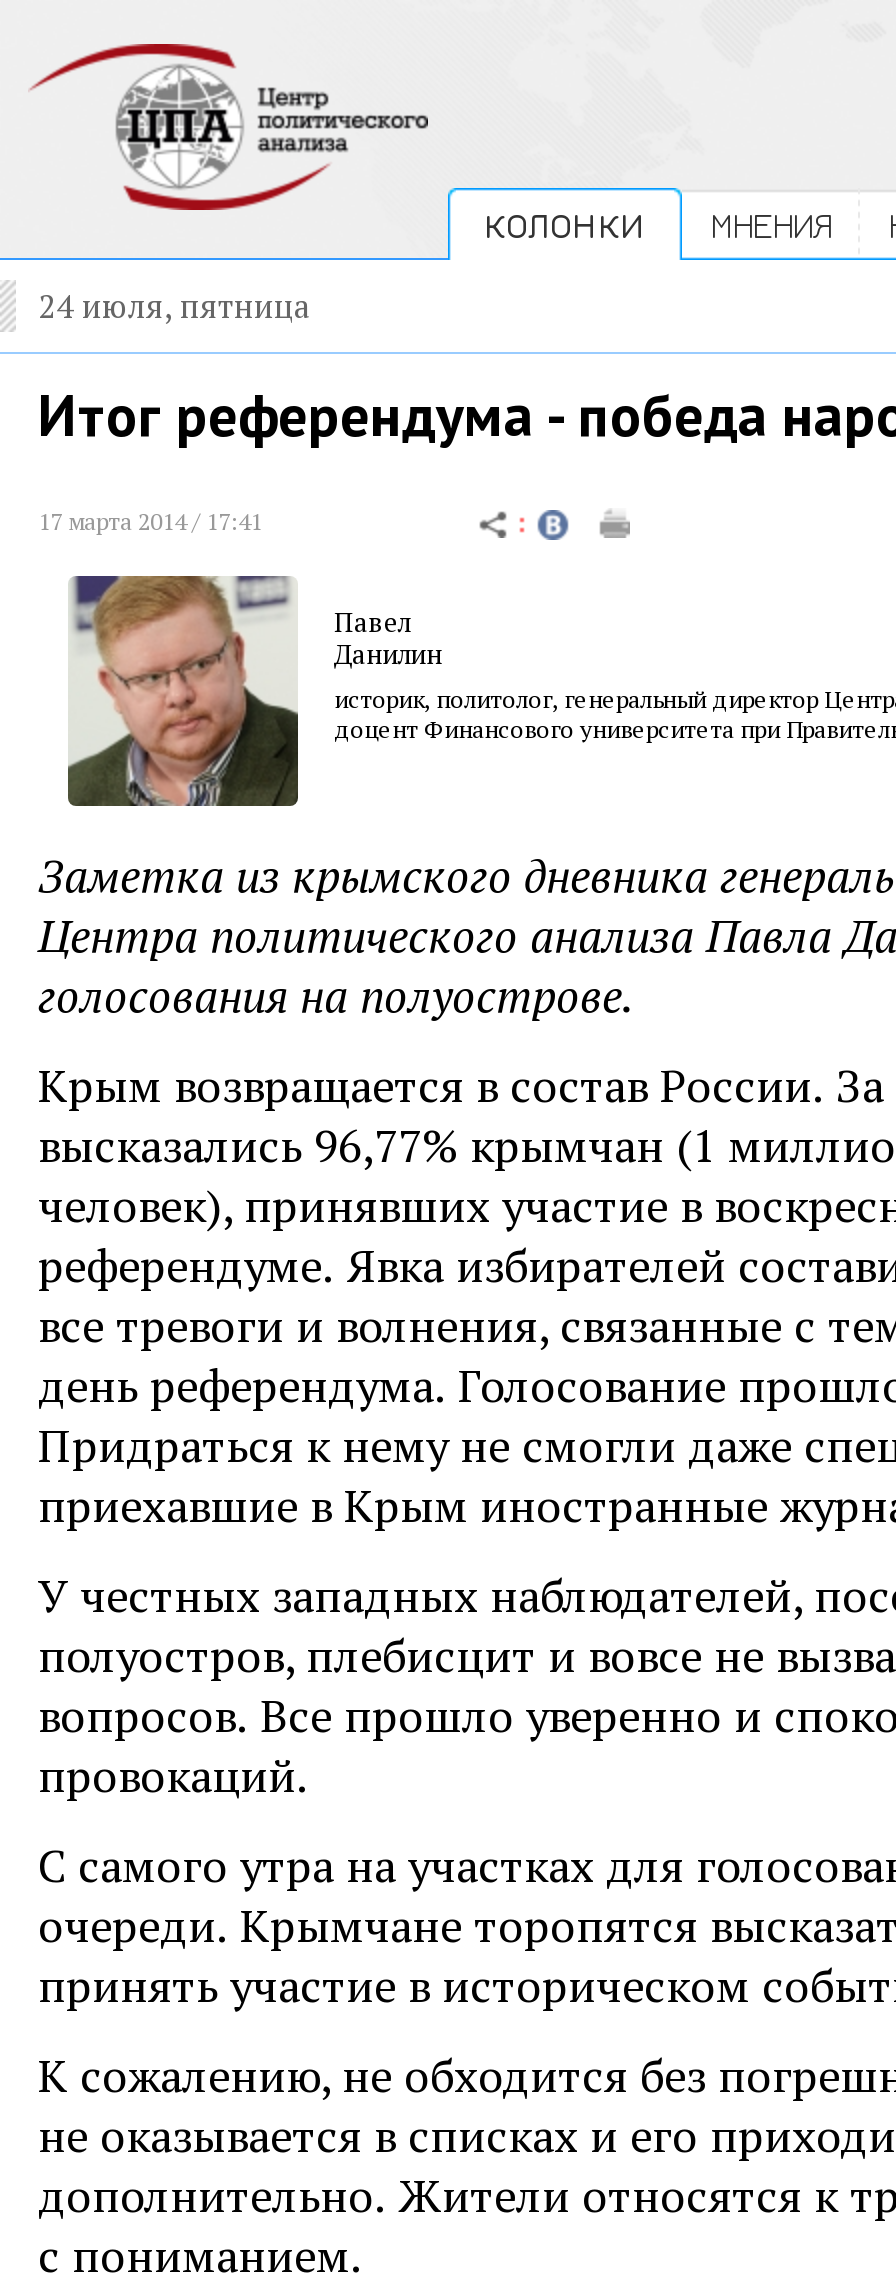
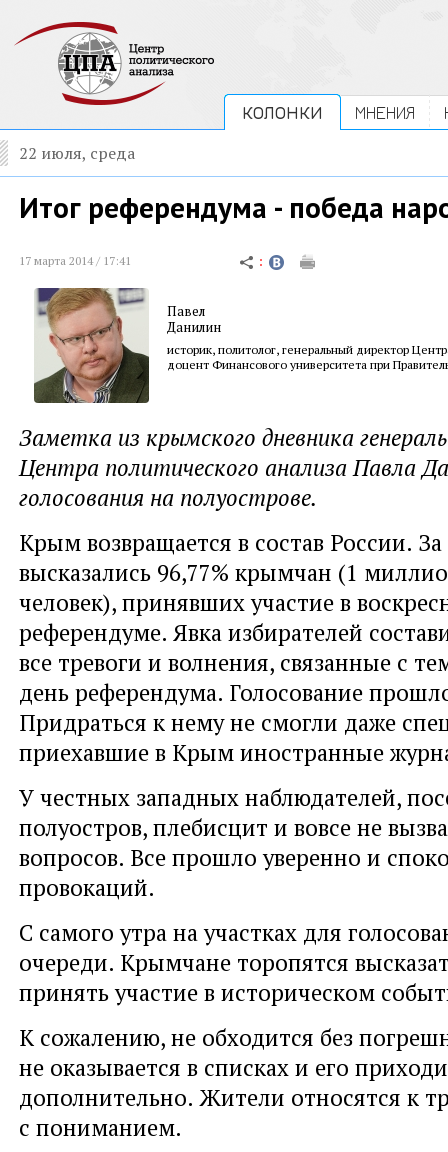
- 24 июля, пятница
+ 22 июля, среда
